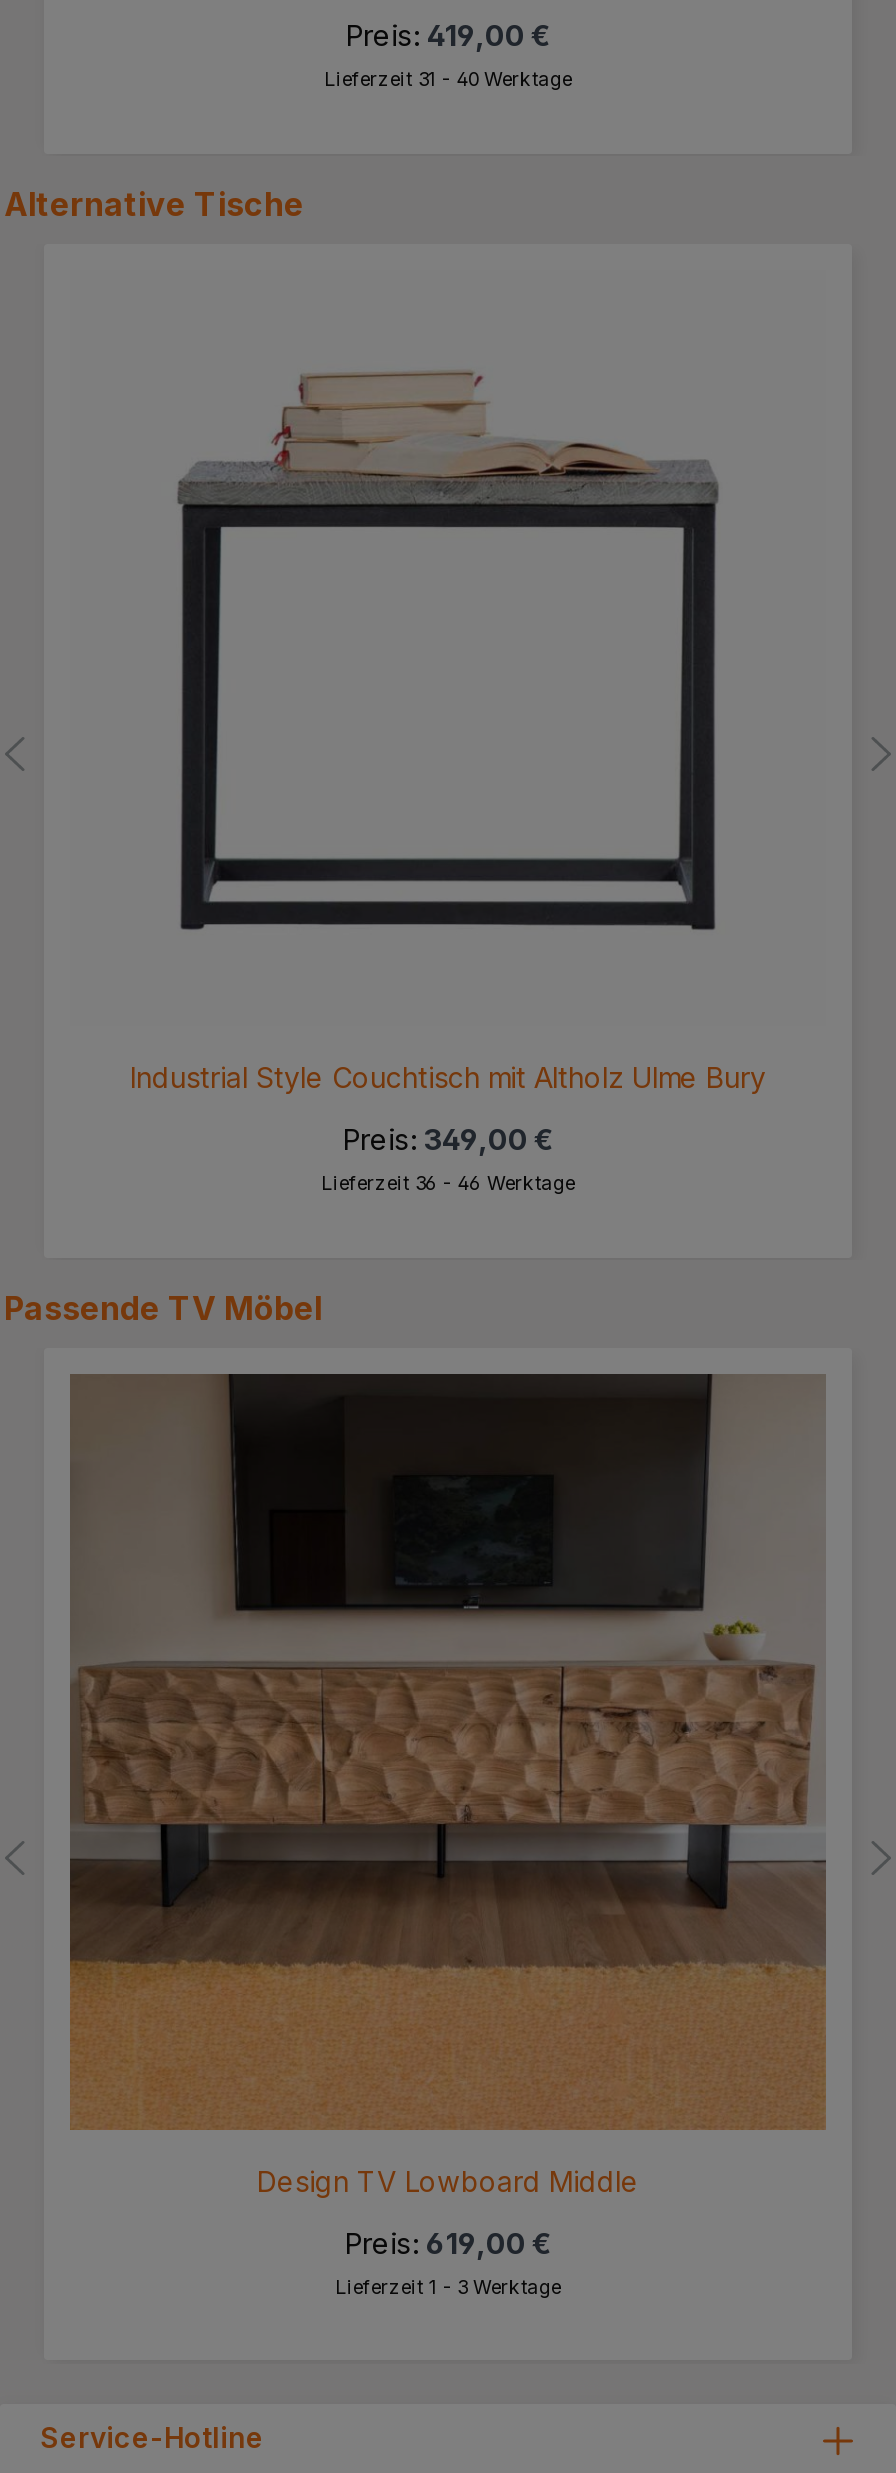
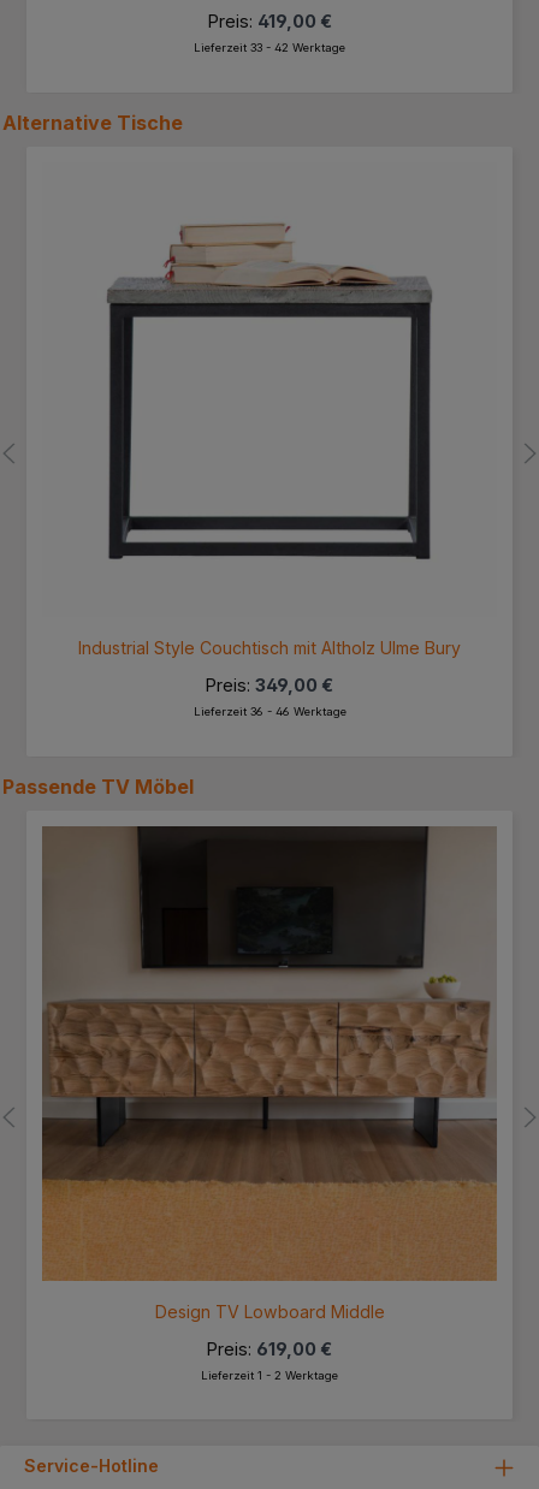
- Lieferzeit 31 - 40 Werktage
+ Lieferzeit 33 - 42 Werktage

- Lieferzeit 1 - 3 Werktage
+ Lieferzeit 1 - 2 Werktage
